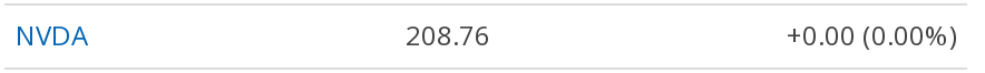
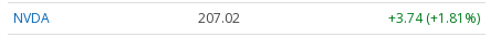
- 208.76
+ 207.02

- +0.00 (0.00%)
+ +3.74 (+1.81%)
